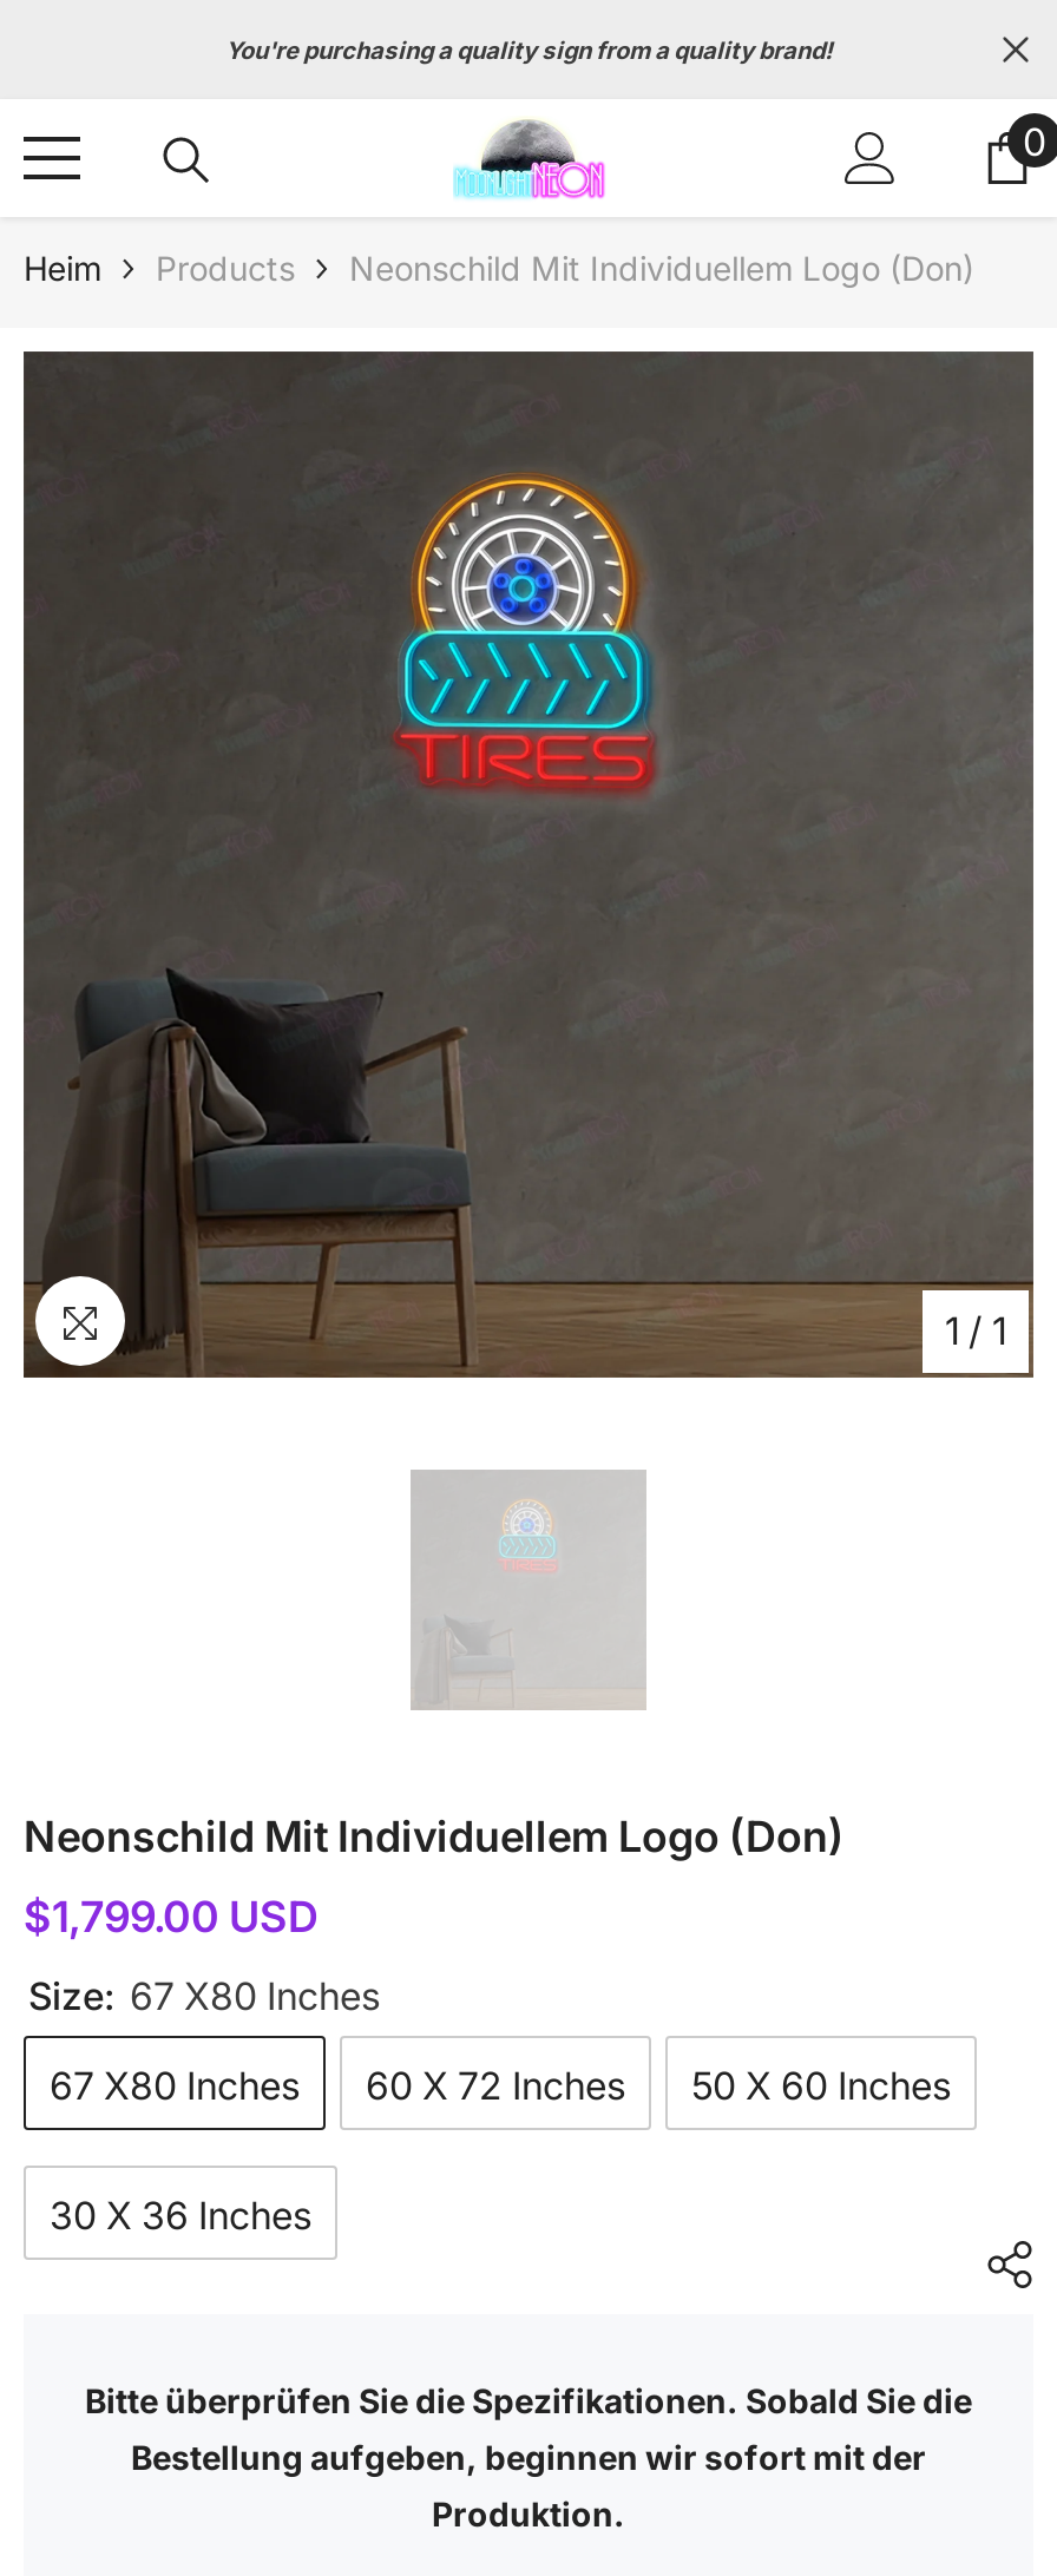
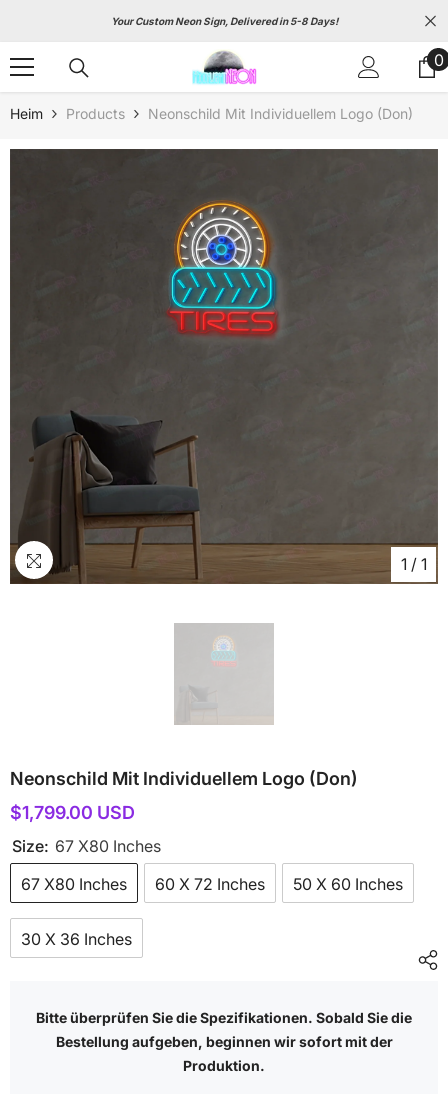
- You're purchasing a quality sign from a quality brand!
+ Your Custom Neon Sign, Delivered in 5-8 Days!
